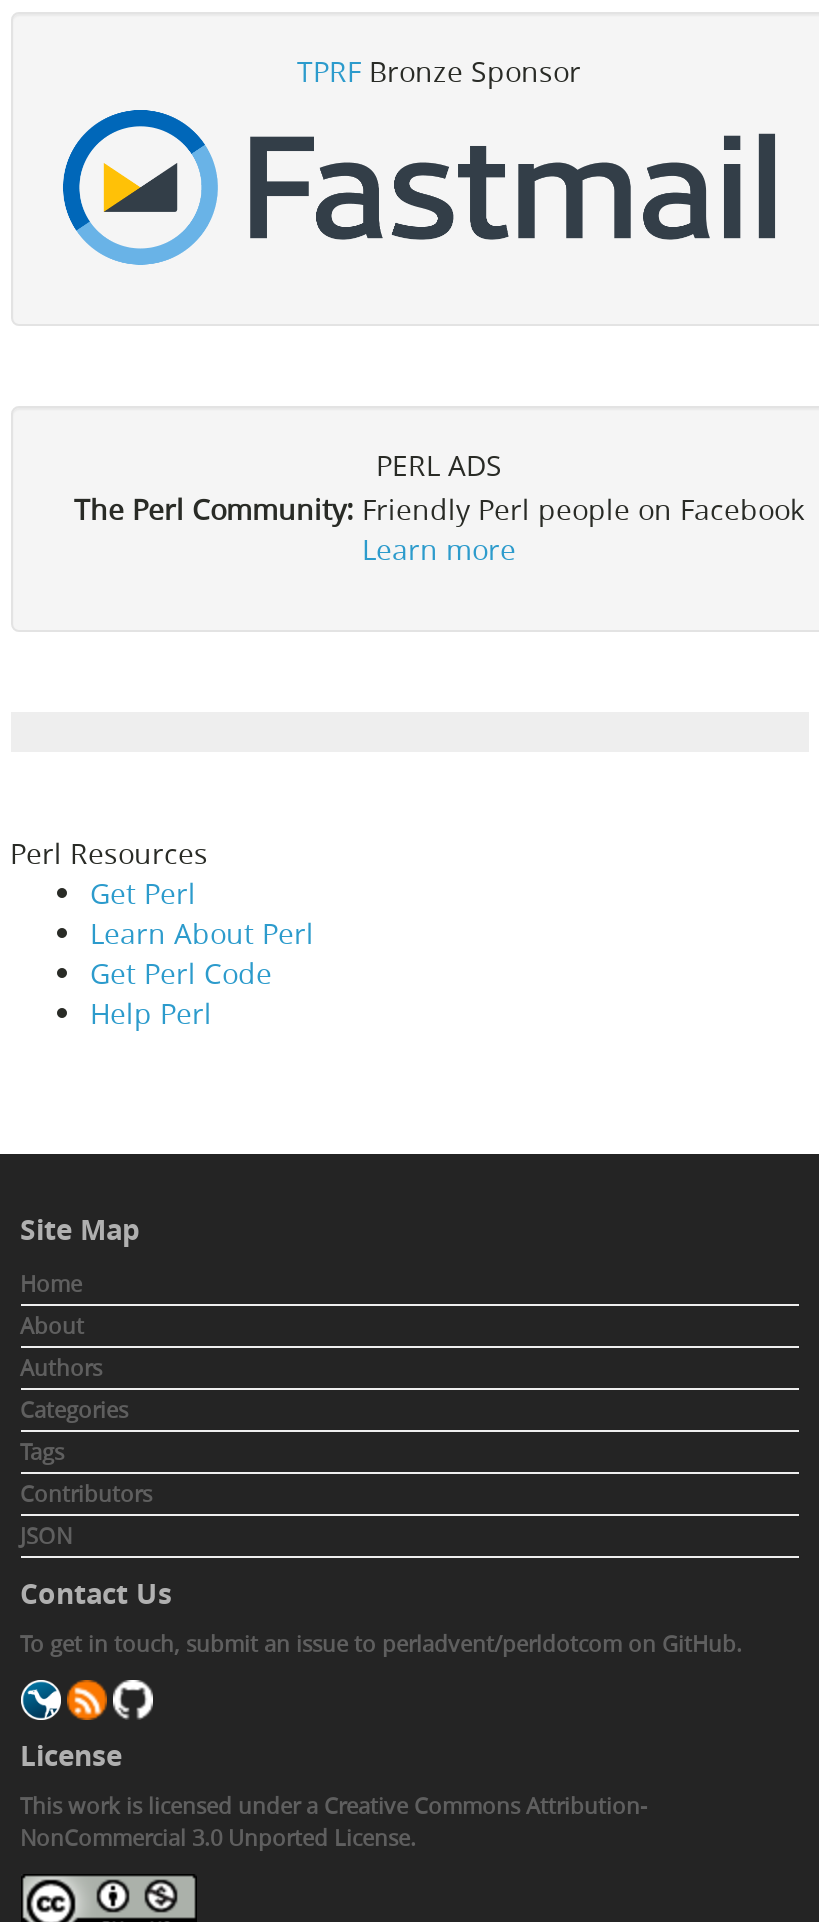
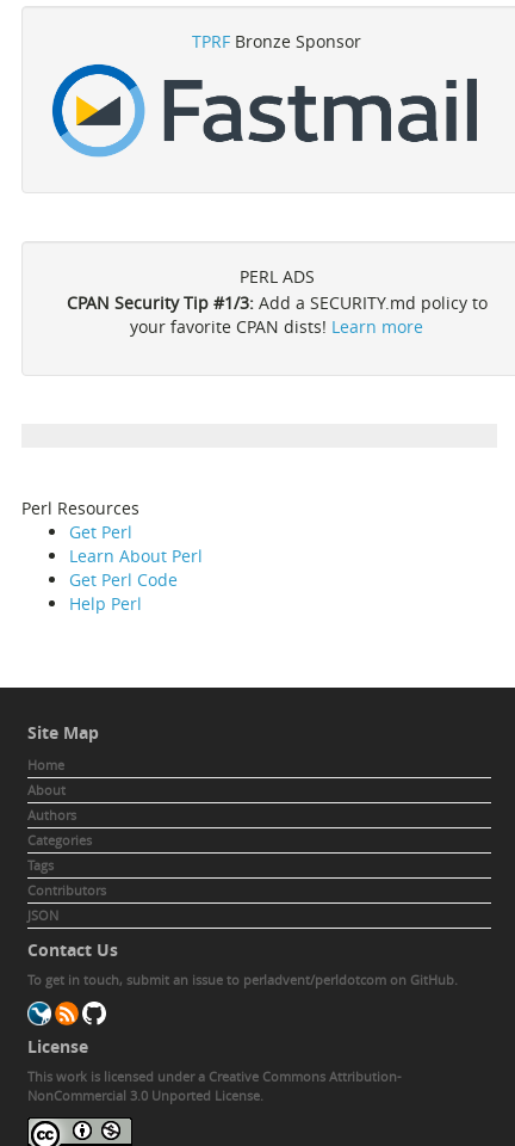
- The Perl Community: Friendly Perl people on Facebook
- Learn more
+ CPAN Security Tip #1/3: Add a SECURITY.md policy to
+ your favorite CPAN dists! Learn more
